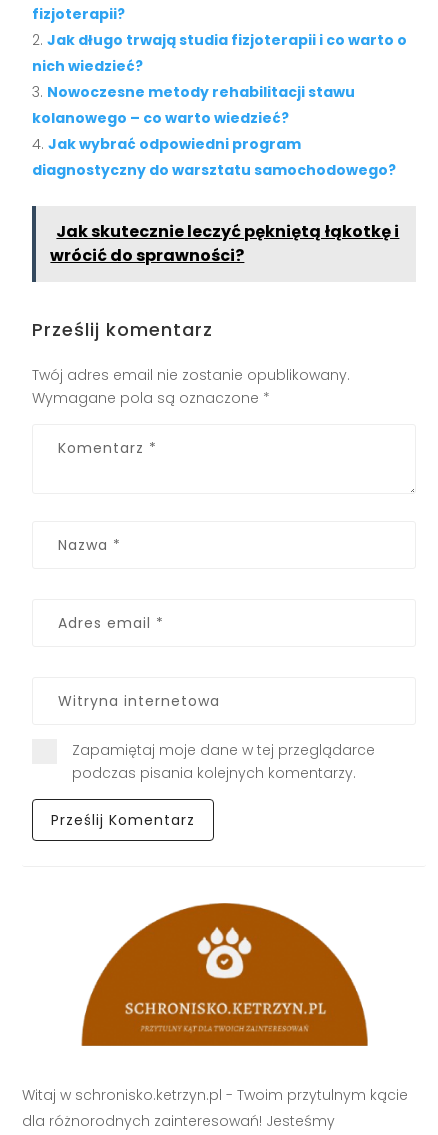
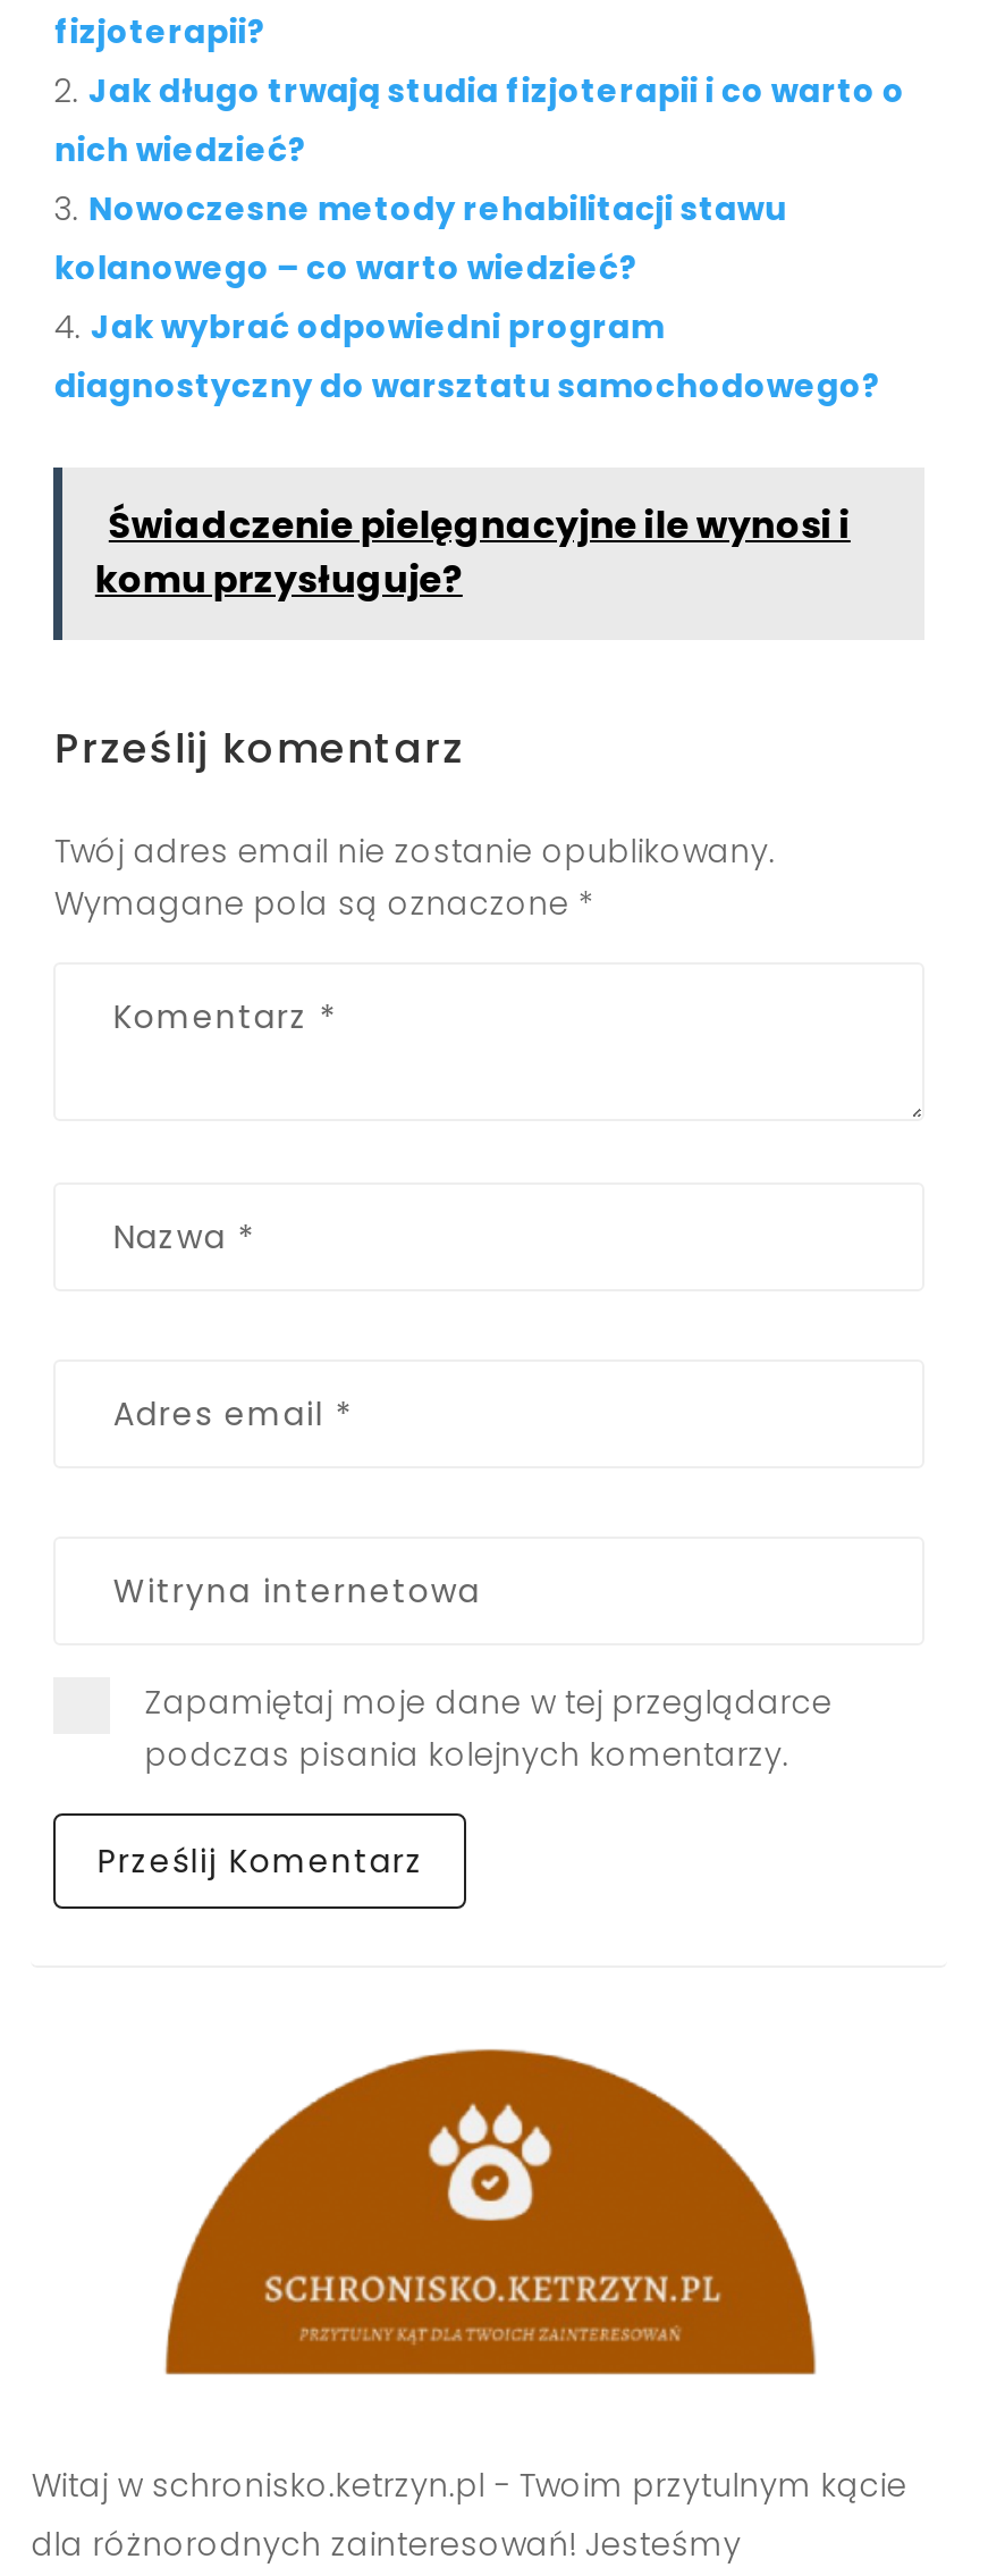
- Jak skutecznie leczyć pękniętą łąkotkę i
- wrócić do sprawności?
+ Świadczenie pielęgnacyjne ile wynosi i
+ komu przysługuje?
